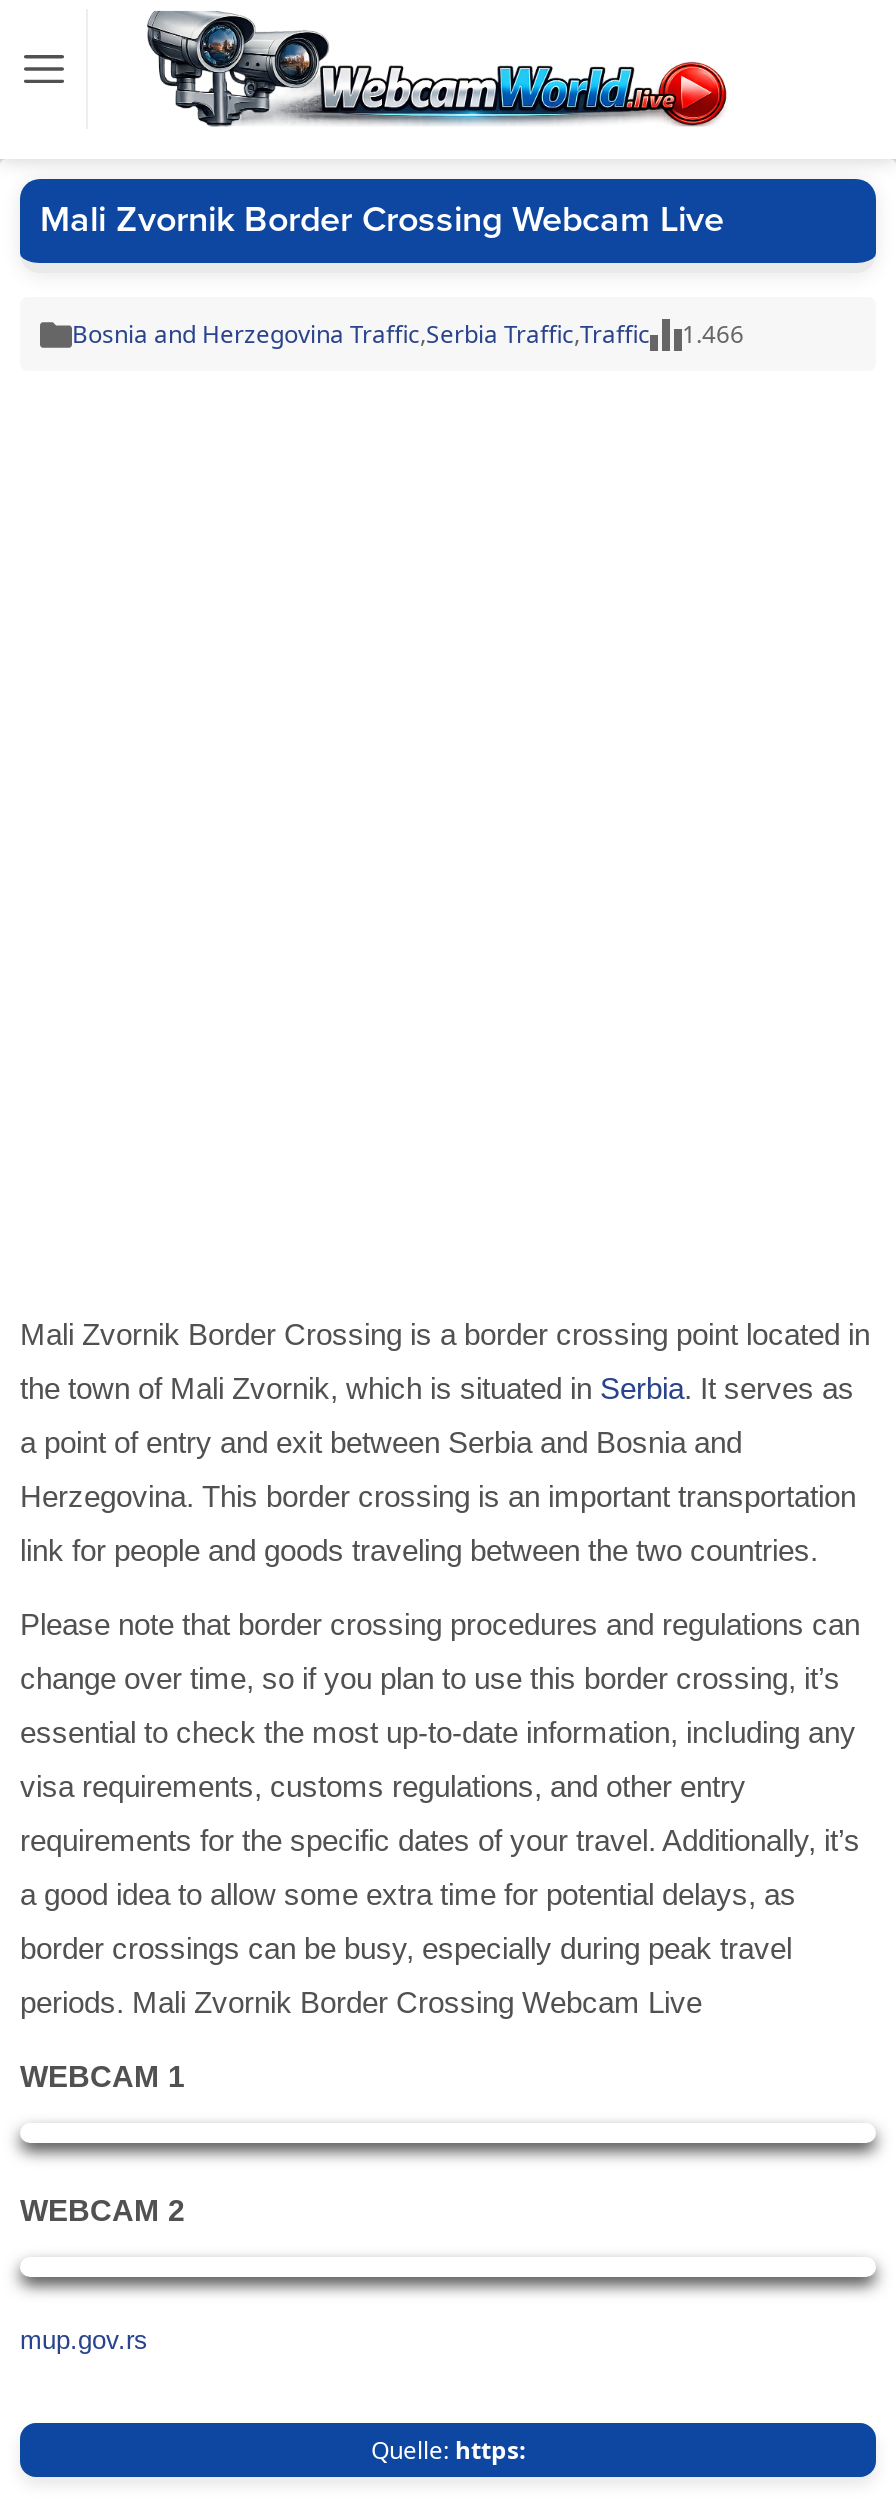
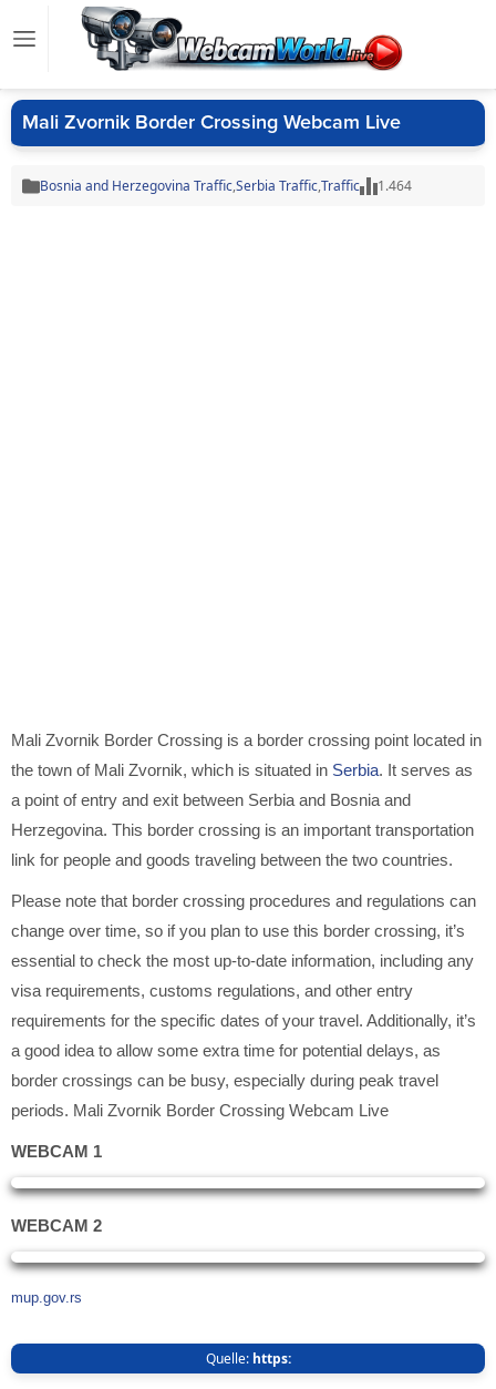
- Bosnia and Herzegovina Traffic,Serbia Traffic,Traffic 1.466
+ Bosnia and Herzegovina Traffic,Serbia Traffic,Traffic 1.464
